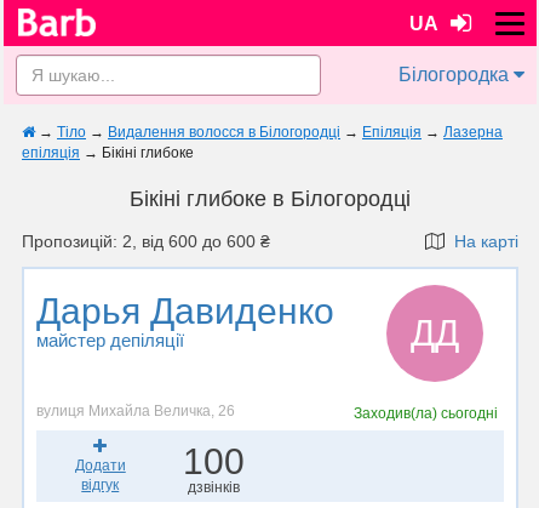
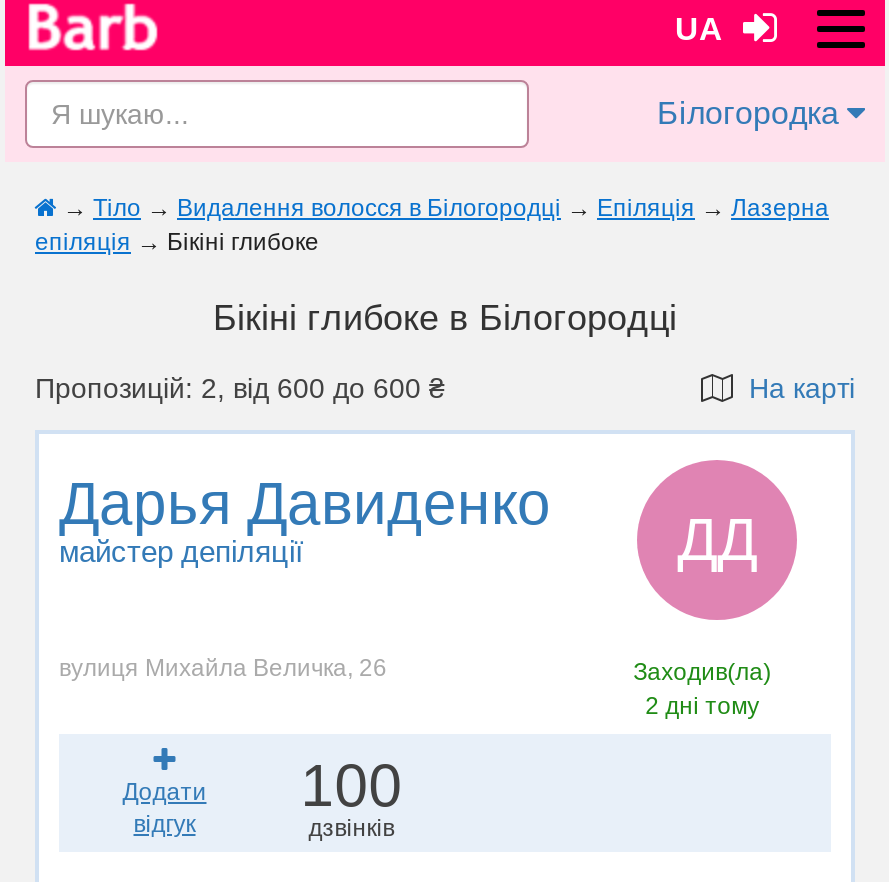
- Заходив(ла) сьогодні
+ Заходив(ла)
+ 2 дні тому
